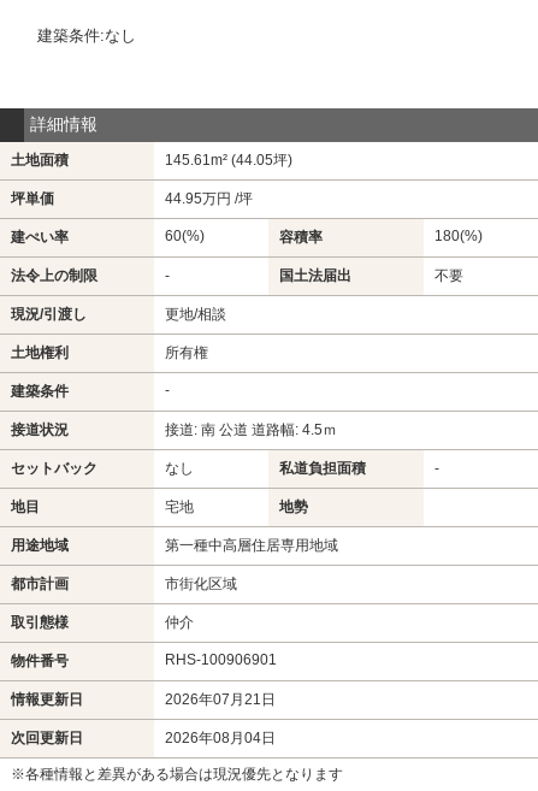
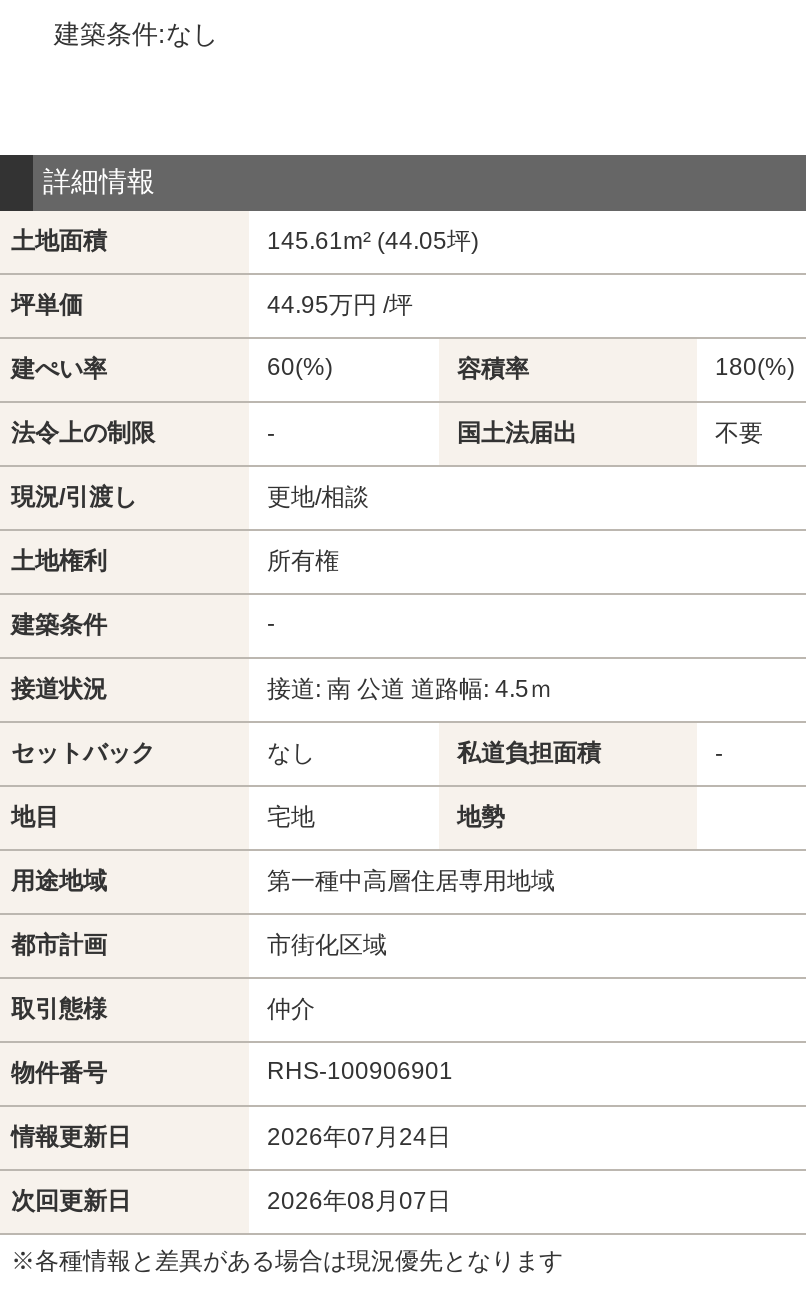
- 2026年07月21日
+ 2026年07月24日

- 2026年08月04日
+ 2026年08月07日
